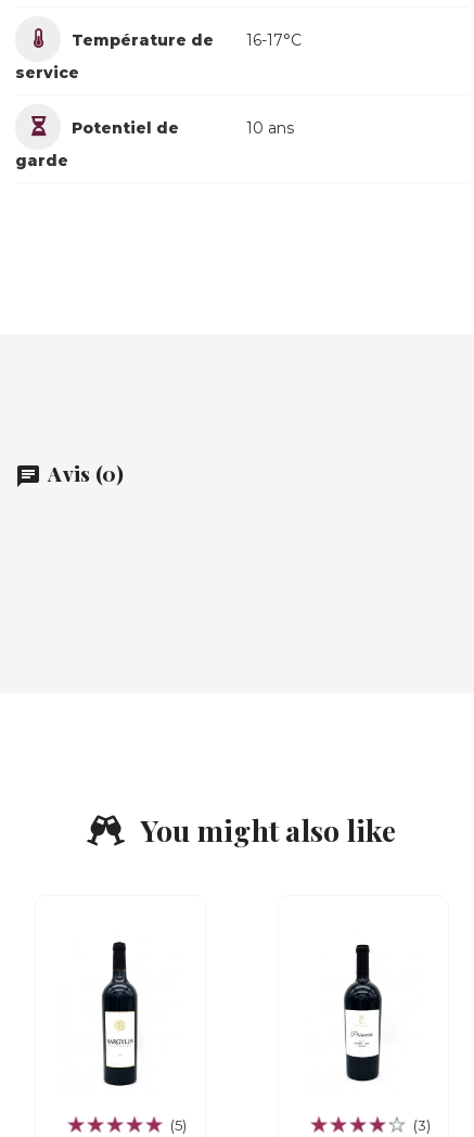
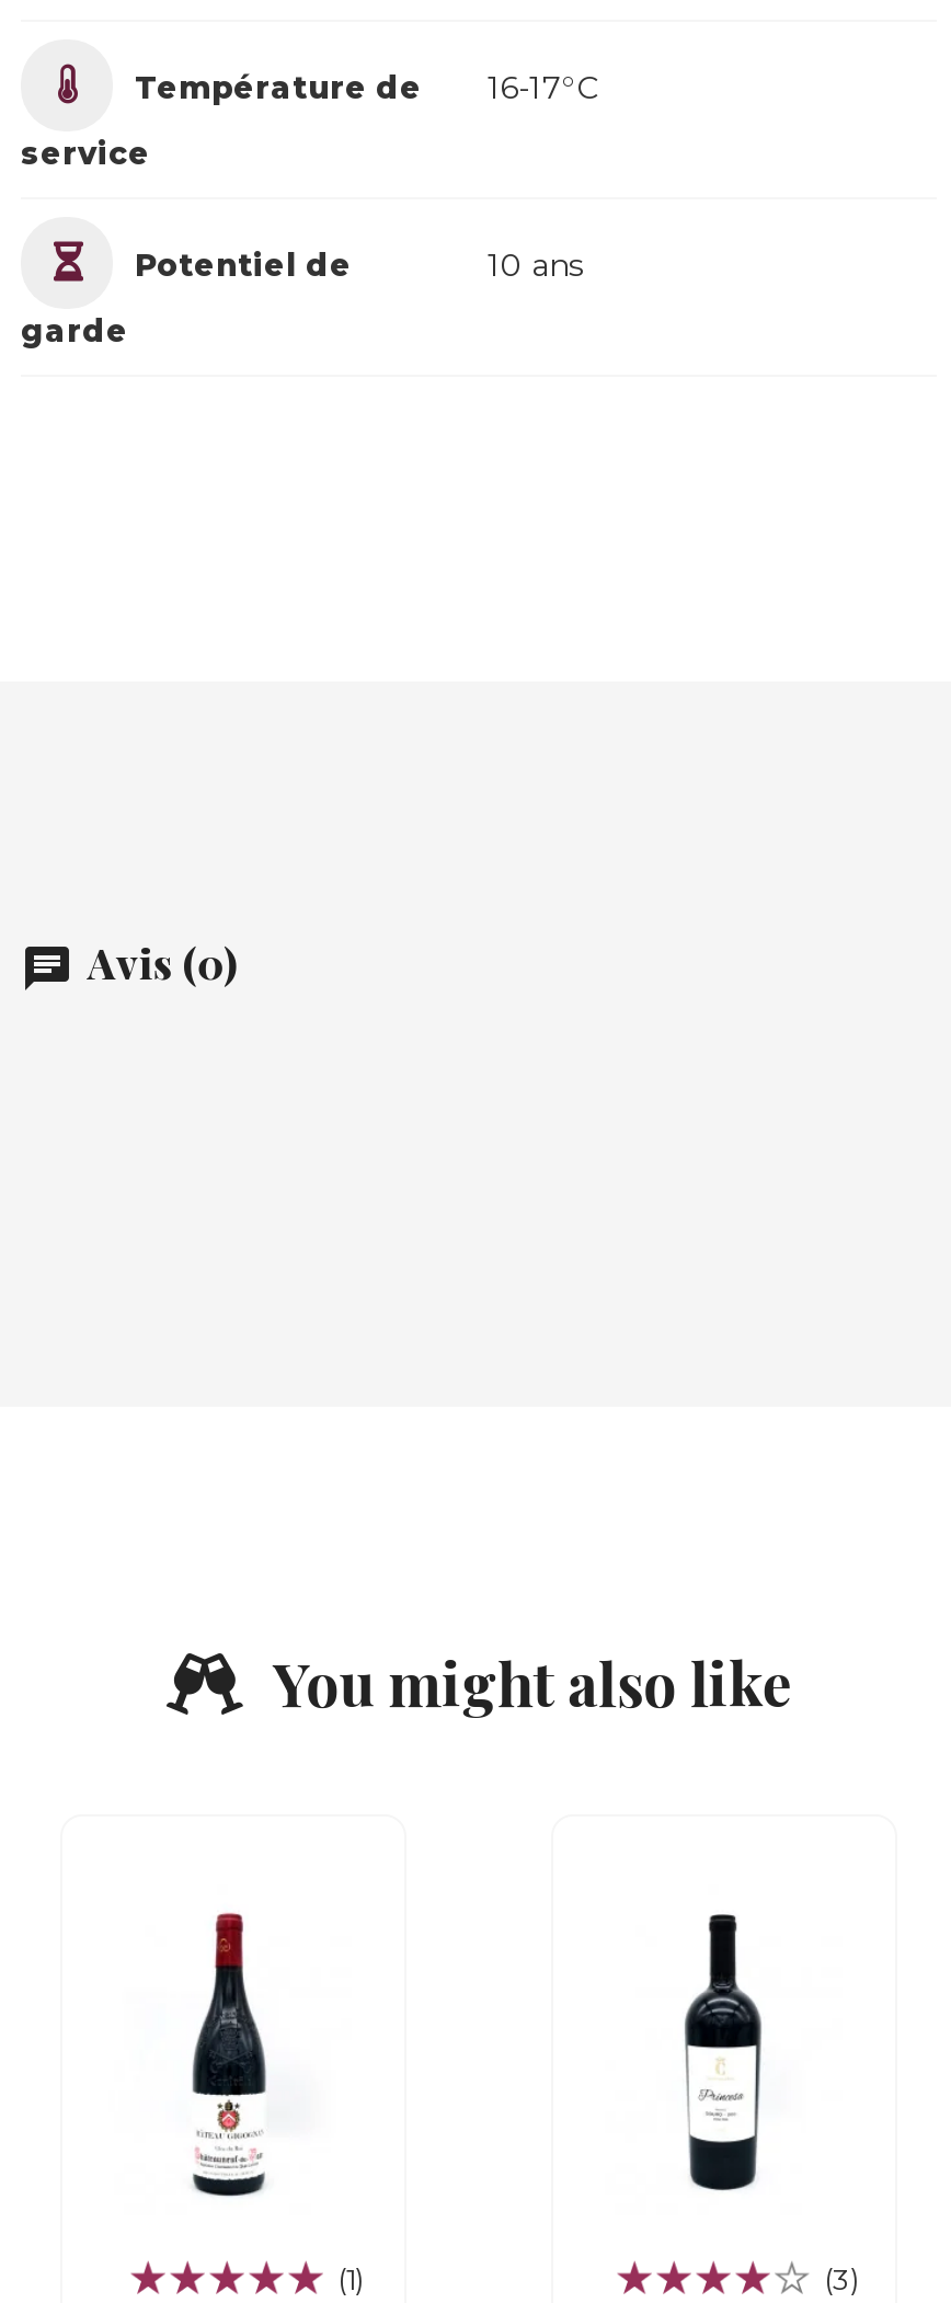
- [image]
+ [image]

- (5)
+ (1)
